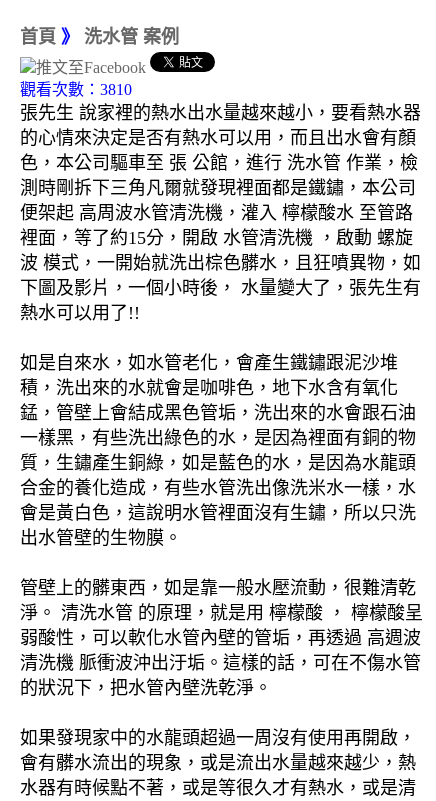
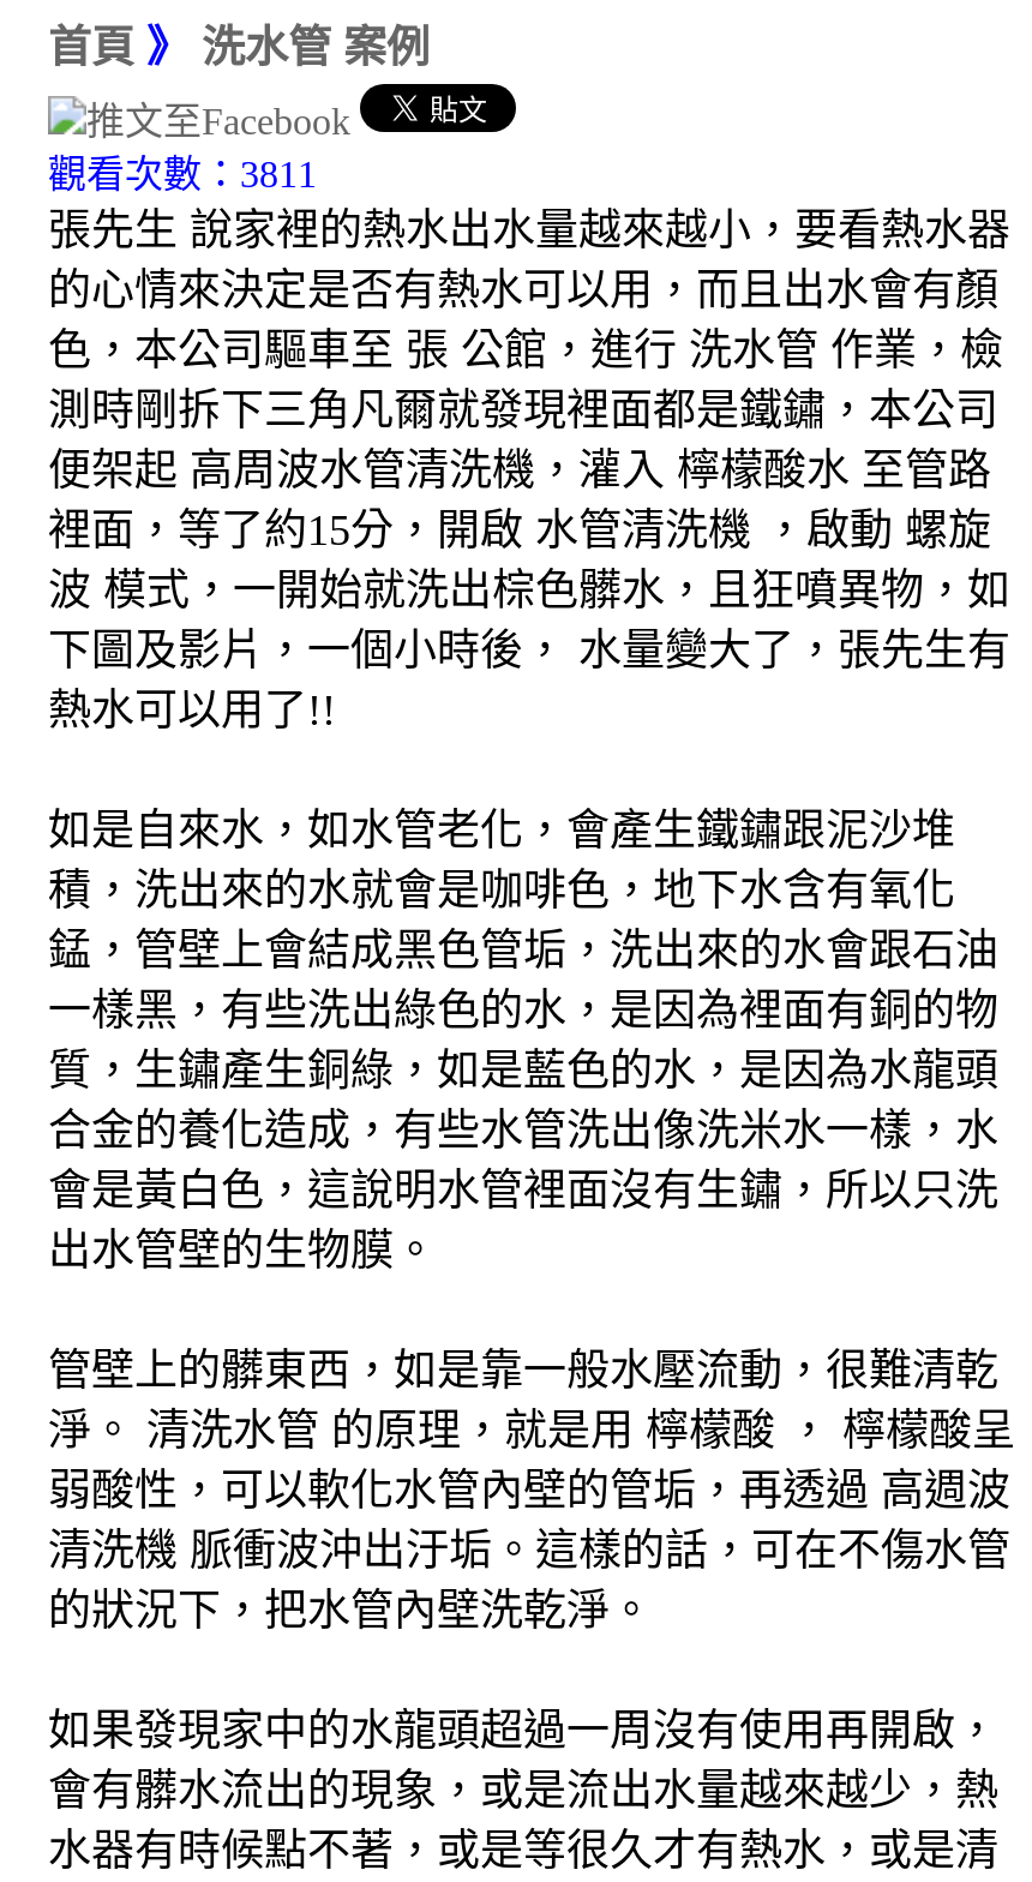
- 觀看次數：3810
+ 觀看次數：3811
